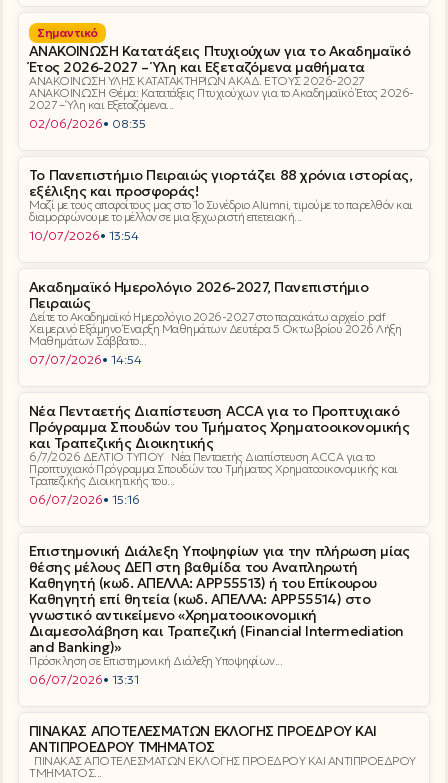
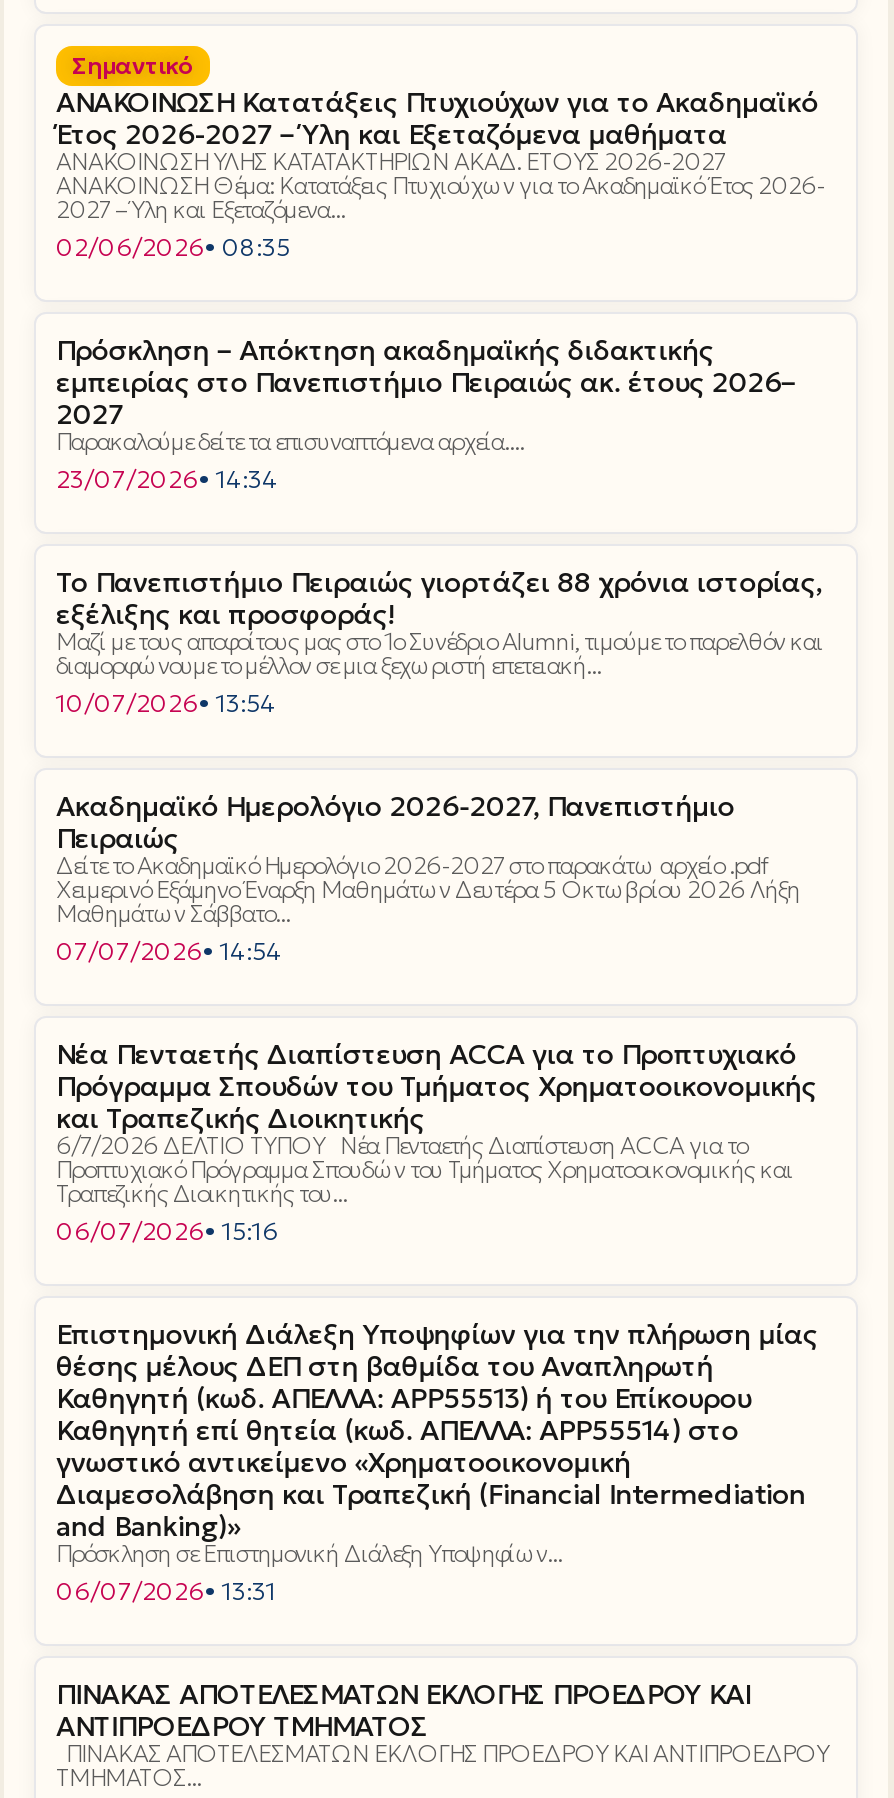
+ Πρόσκληση – Απόκτηση ακαδημαϊκής διδακτικής
+ εμπειρίας στο Πανεπιστήμιο Πειραιώς ακ. έτους 2026–
+ 2027
+ Παρακαλούμε δείτε τα επισυναπτόμενα αρχεία....
+ 23/07/2026• 14:34
